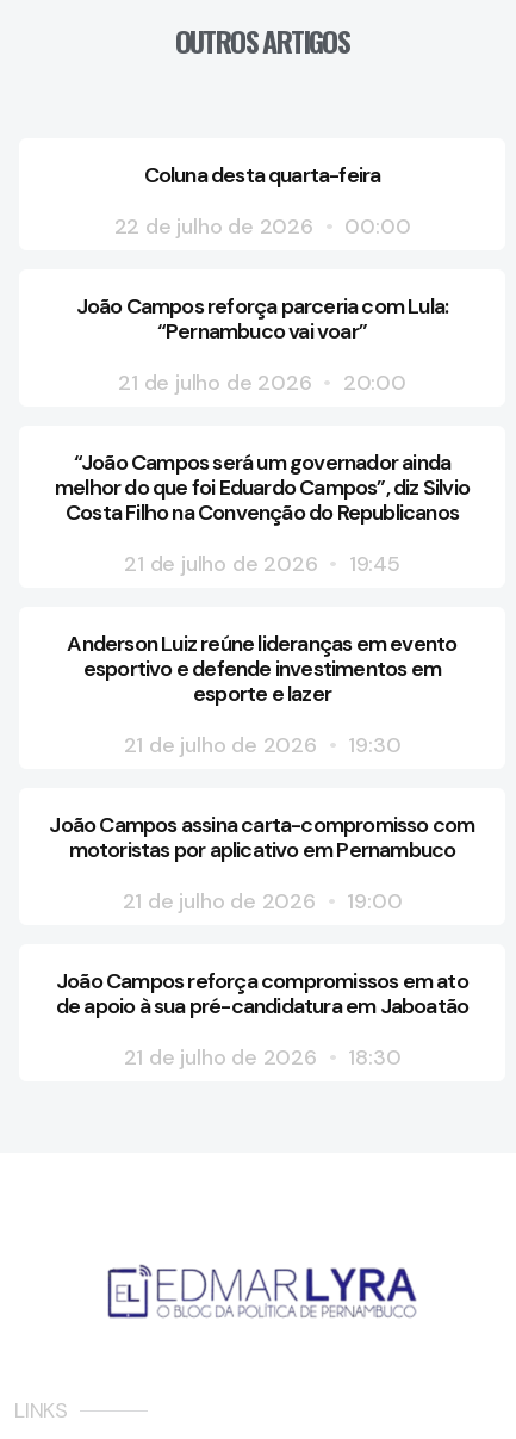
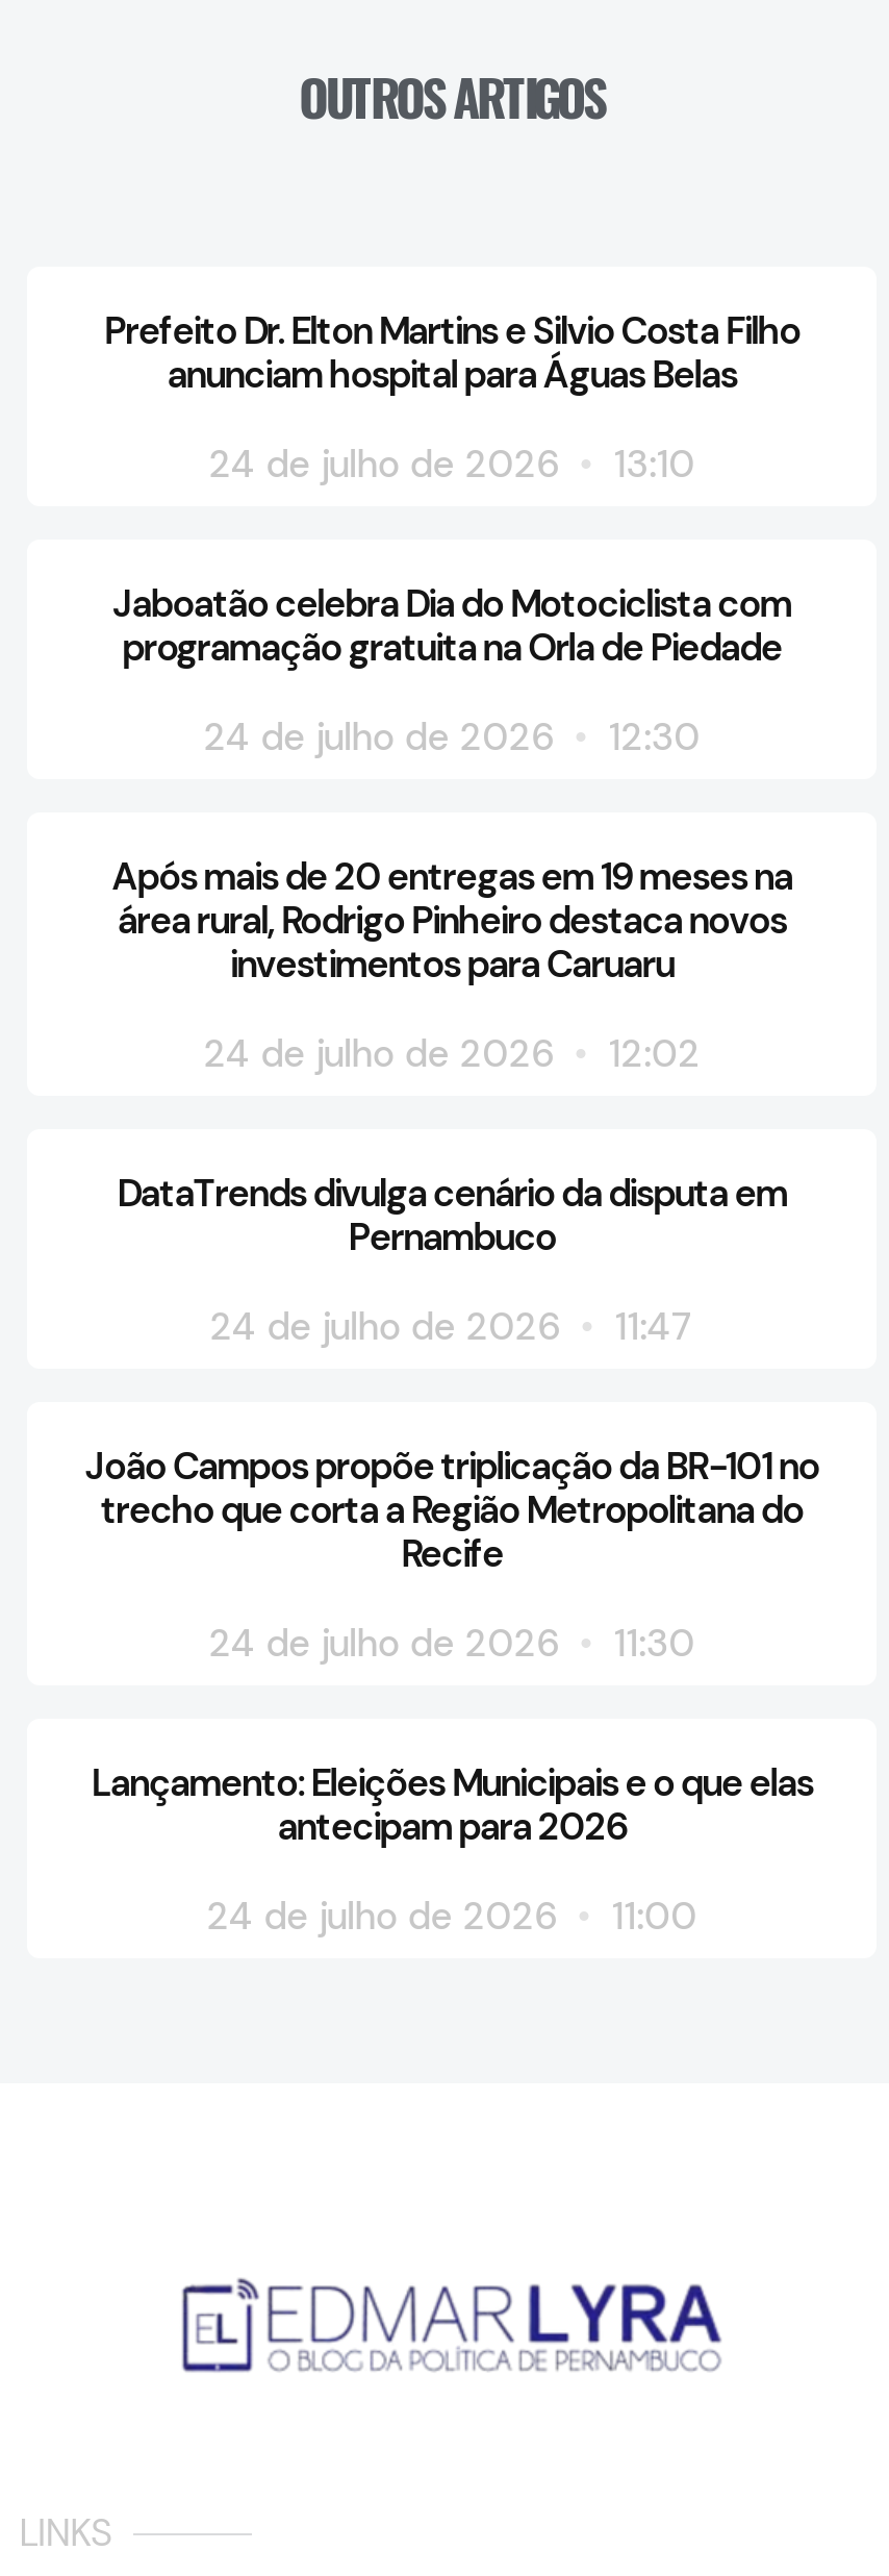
- Coluna desta quarta-feira
+ Prefeito Dr. Elton Martins e Silvio Costa Filho
+ anunciam hospital para Águas Belas

- 22 de julho de 2026
- 00:00
+ 24 de julho de 2026
+ 13:10

- João Campos reforça parceria com Lula:
- “Pernambuco vai voar”
+ Jaboatão celebra Dia do Motociclista com
+ programação gratuita na Orla de Piedade

- 21 de julho de 2026
- 20:00
+ 24 de julho de 2026
+ 12:30

- “João Campos será um governador ainda
- melhor do que foi Eduardo Campos”, diz Silvio
- Costa Filho na Convenção do Republicanos
+ Após mais de 20 entregas em 19 meses na
+ área rural, Rodrigo Pinheiro destaca novos
+ investimentos para Caruaru

- 21 de julho de 2026
- 19:45
+ 24 de julho de 2026
+ 12:02

- Anderson Luiz reúne lideranças em evento
- esportivo e defende investimentos em
- esporte e lazer
+ DataTrends divulga cenário da disputa em
+ Pernambuco

- 21 de julho de 2026
- 19:30
+ 24 de julho de 2026
+ 11:47

- João Campos assina carta-compromisso com
- motoristas por aplicativo em Pernambuco
+ João Campos propõe triplicação da BR-101 no
+ trecho que corta a Região Metropolitana do
+ Recife

- 21 de julho de 2026
- 19:00
+ 24 de julho de 2026
+ 11:30

- João Campos reforça compromissos em ato
- de apoio à sua pré-candidatura em Jaboatão
+ Lançamento: Eleições Municipais e o que elas
+ antecipam para 2026

- 21 de julho de 2026
- 18:30
+ 24 de julho de 2026
+ 11:00
